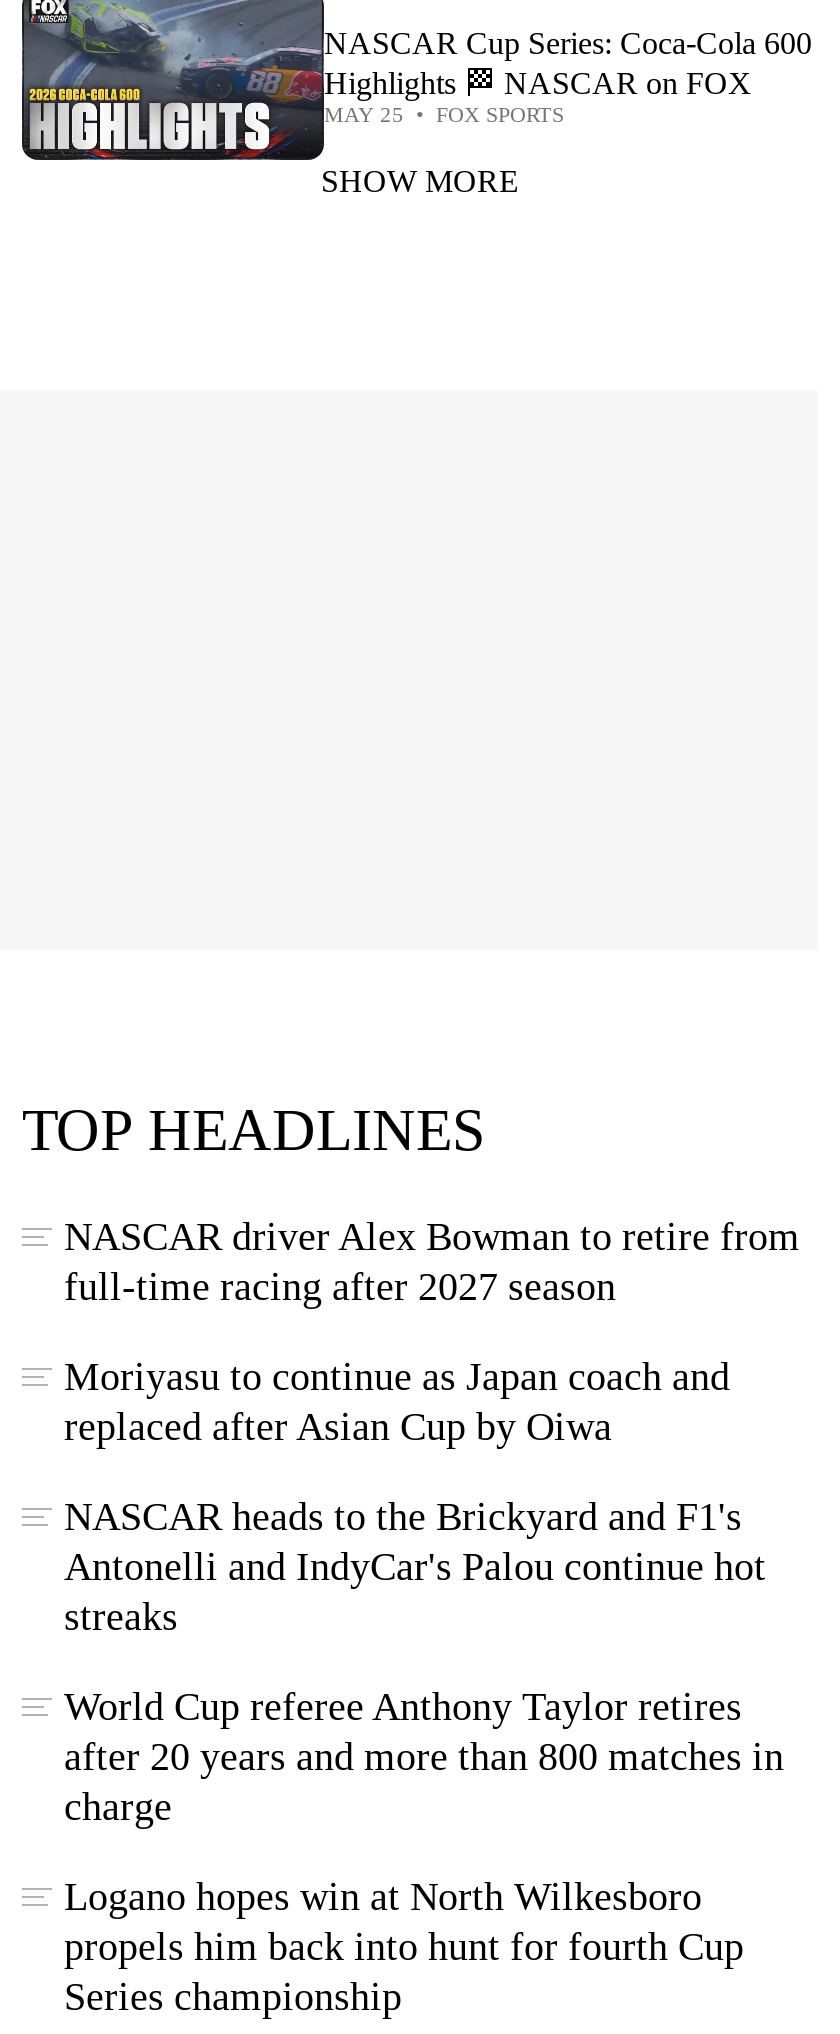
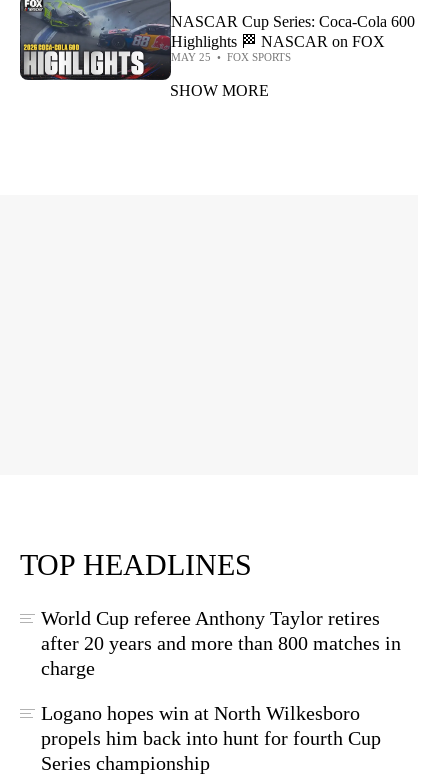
- NASCAR driver Alex Bowman to retire from
- full-time racing after 2027 season
- Moriyasu to continue as Japan coach and
- replaced after Asian Cup by Oiwa
- NASCAR heads to the Brickyard and F1's
- Antonelli and IndyCar's Palou continue hot
- streaks
